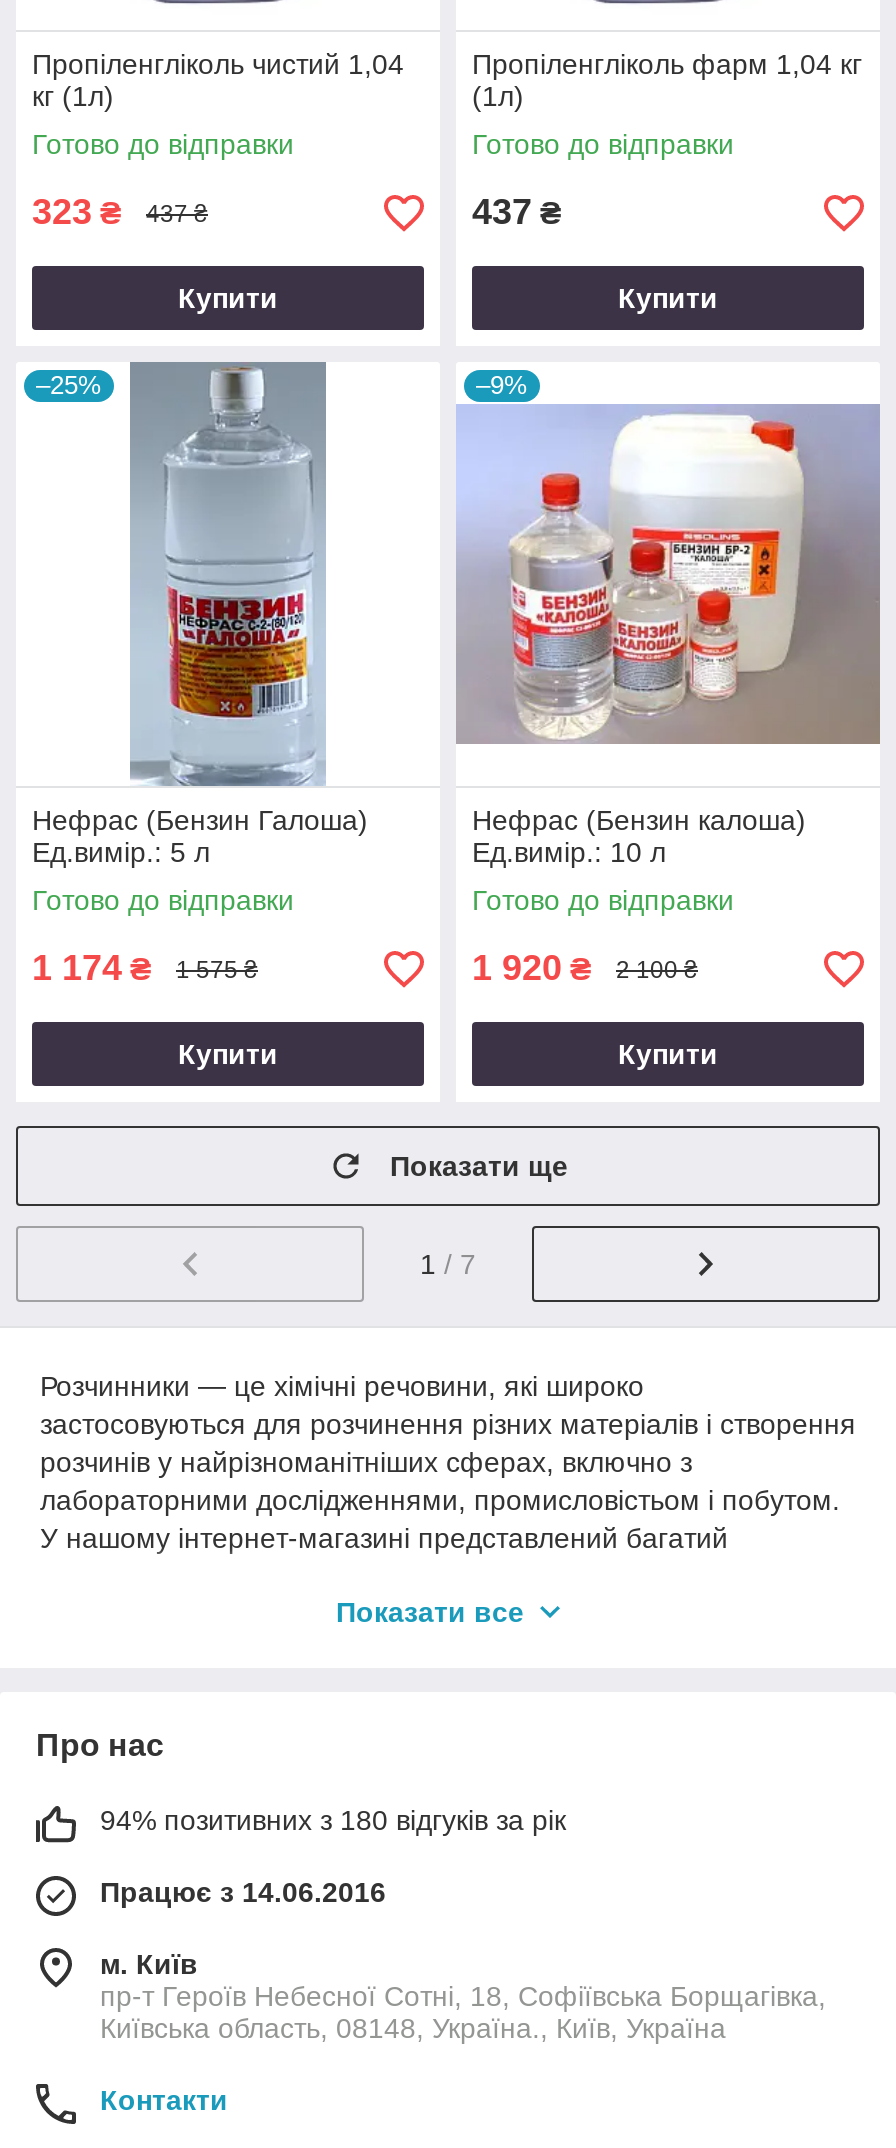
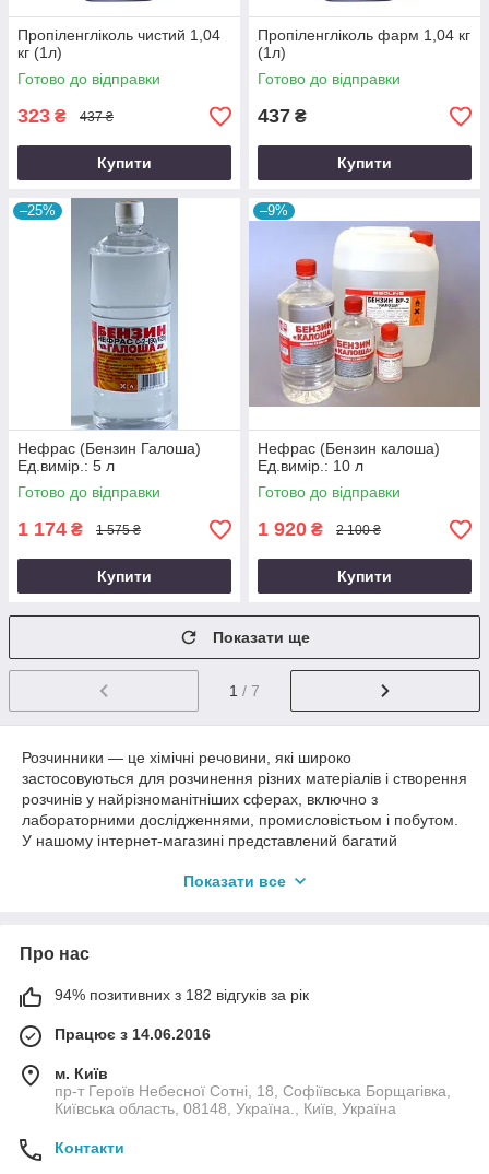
- 94% позитивних з 180 відгуків за рік
+ 94% позитивних з 182 відгуків за рік
